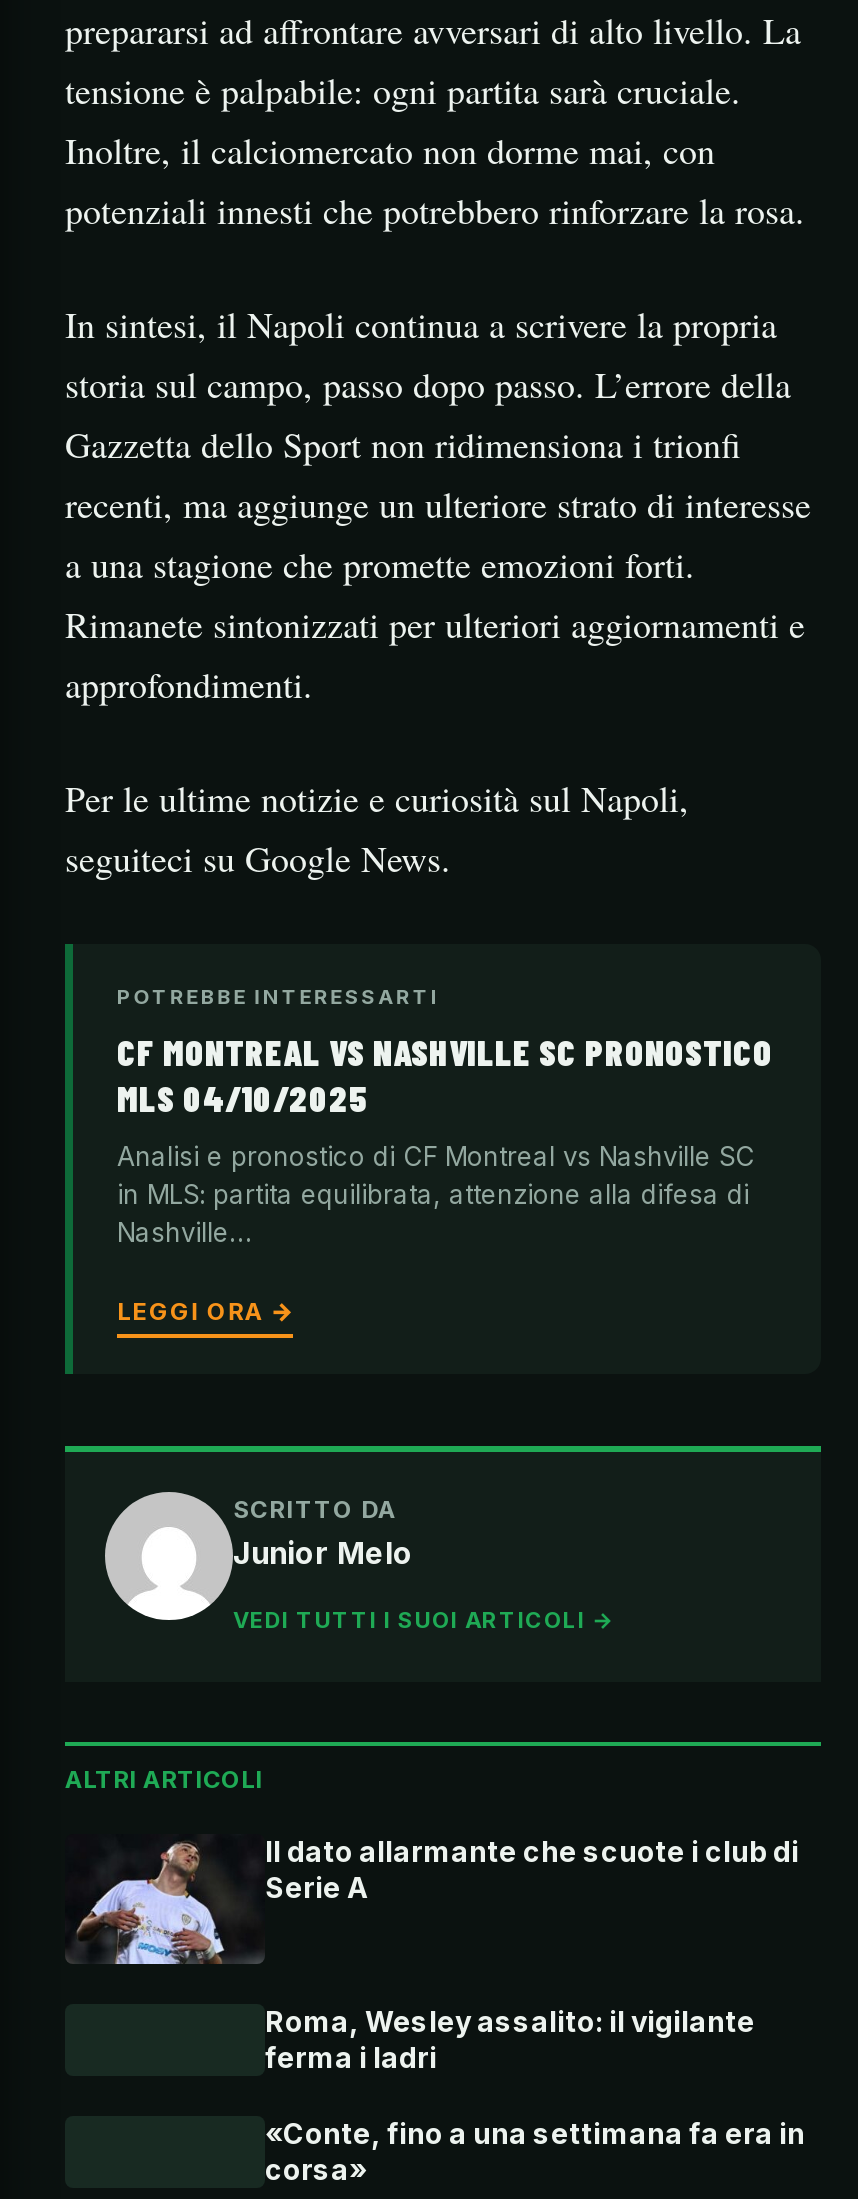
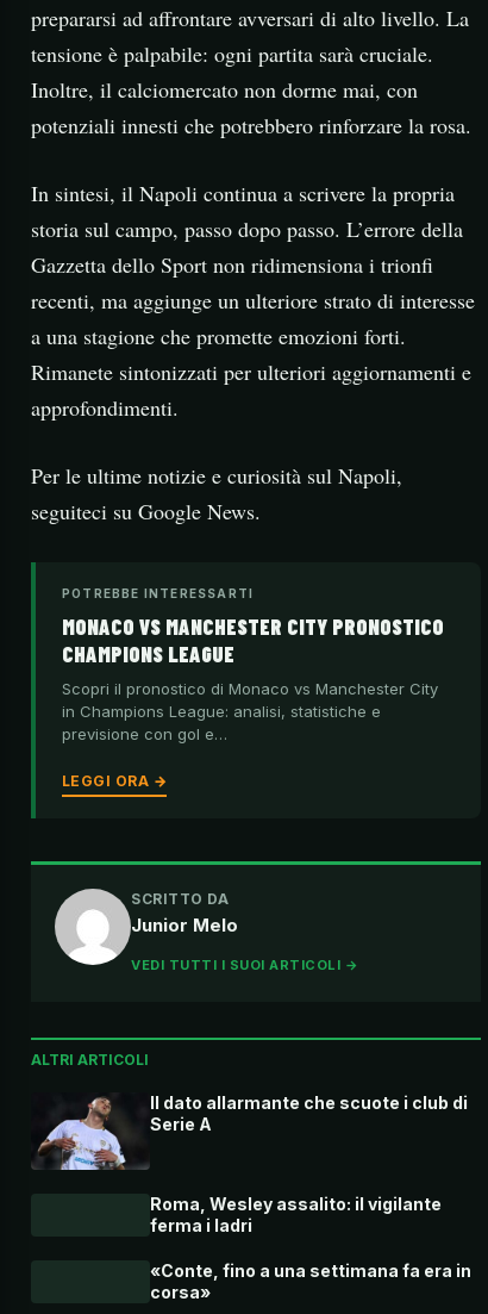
- CF MONTREAL VS NASHVILLE SC PRONOSTICO
- MLS 04/10/2025
+ MONACO VS MANCHESTER CITY PRONOSTICO
+ CHAMPIONS LEAGUE

- Analisi e pronostico di CF Montreal vs Nashville SC
- in MLS: partita equilibrata, attenzione alla difesa di
- Nashville…
+ Scopri il pronostico di Monaco vs Manchester City
+ in Champions League: analisi, statistiche e
+ previsione con gol e…
